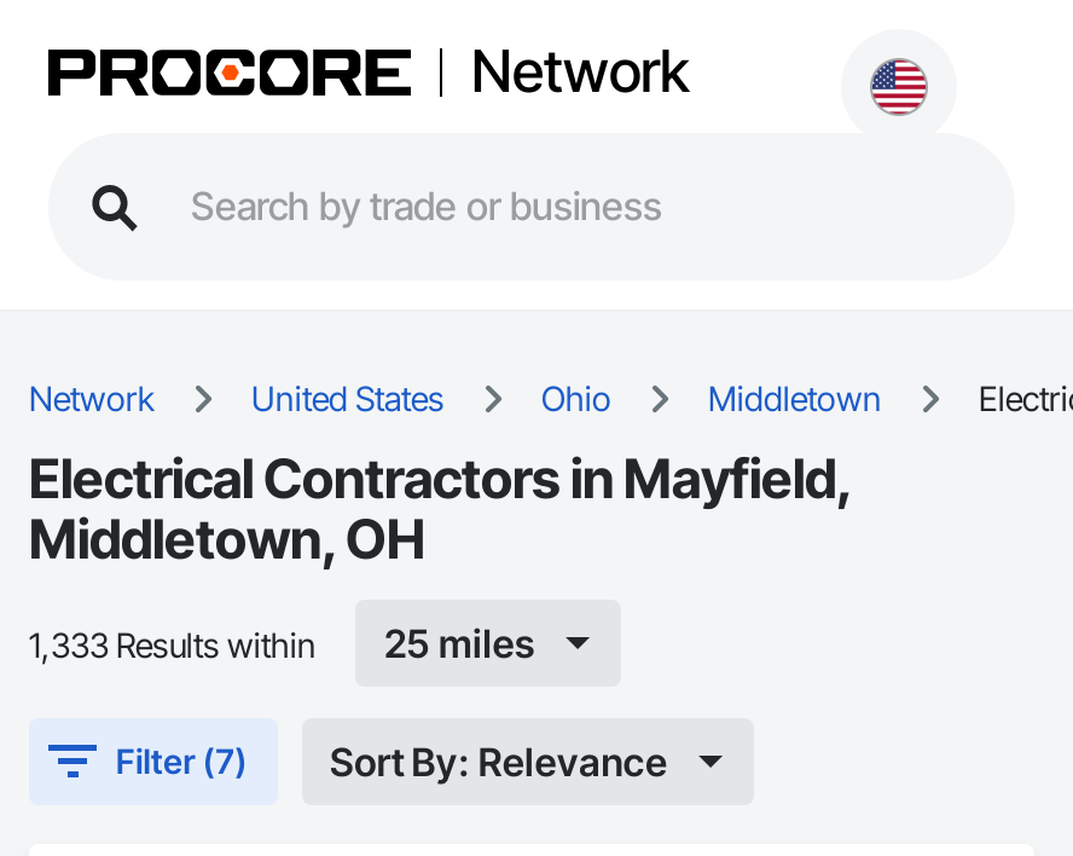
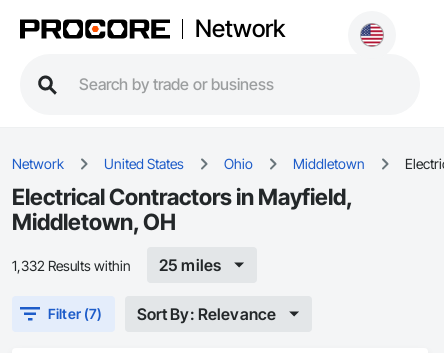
- 1,333 Results within
+ 1,332 Results within
